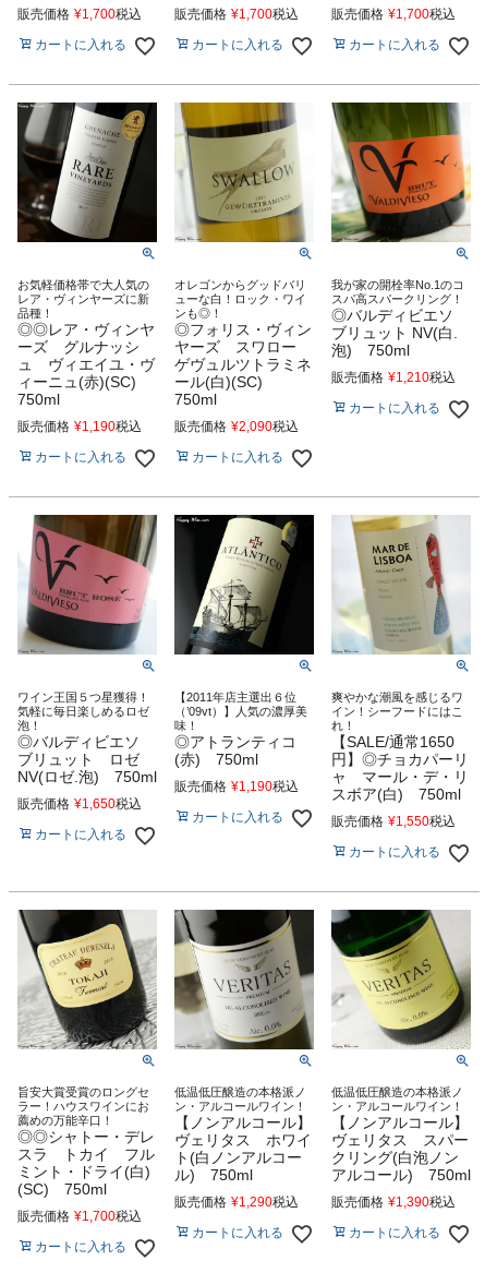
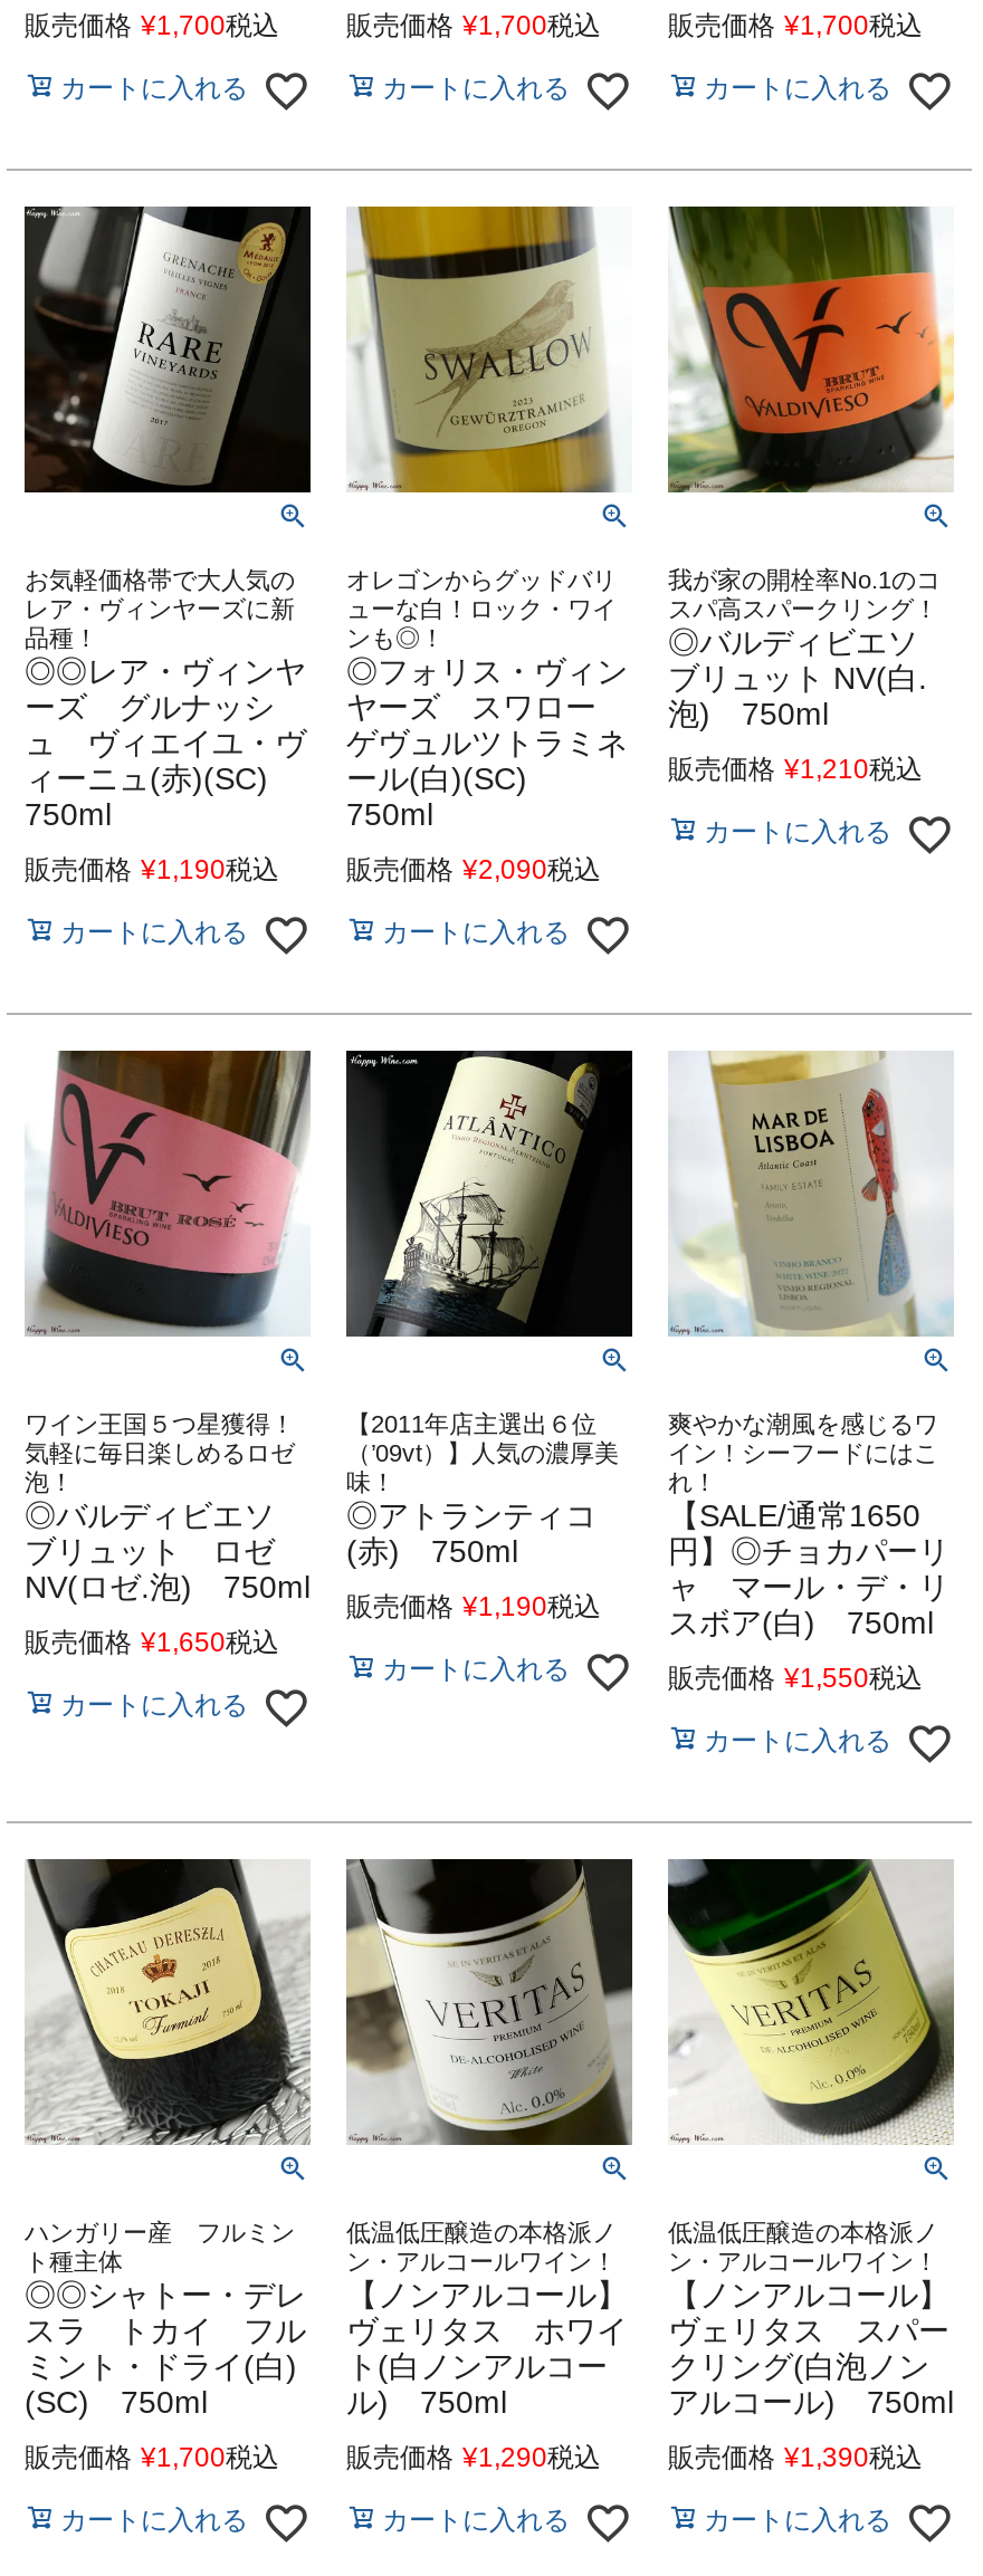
- 旨安大賞受賞のロングセ
- ラー！ハウスワインにお
- 薦めの万能辛口！
+ ハンガリー産 フルミン
+ ト種主体
